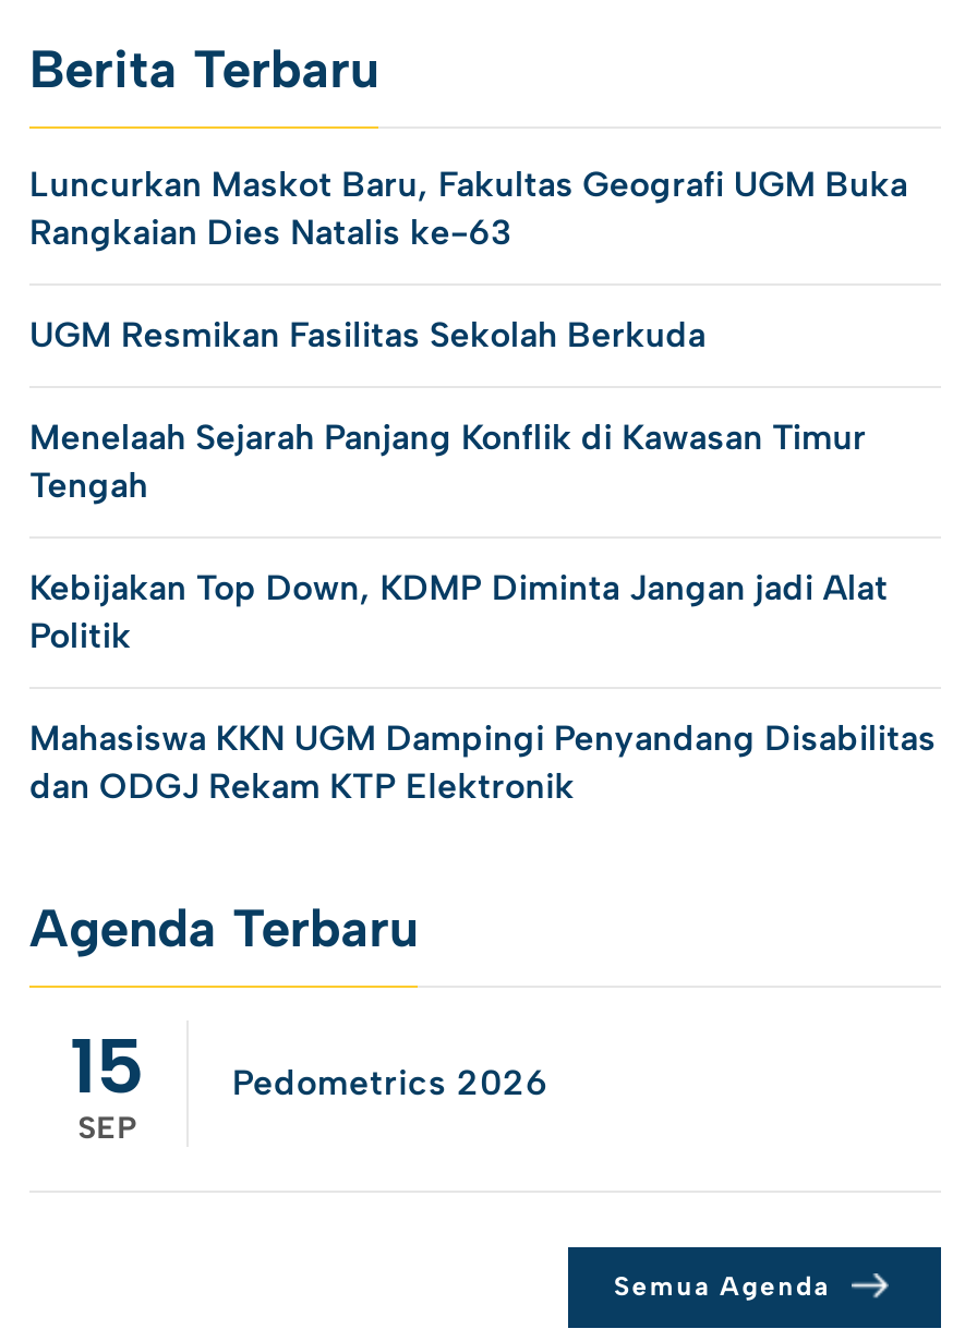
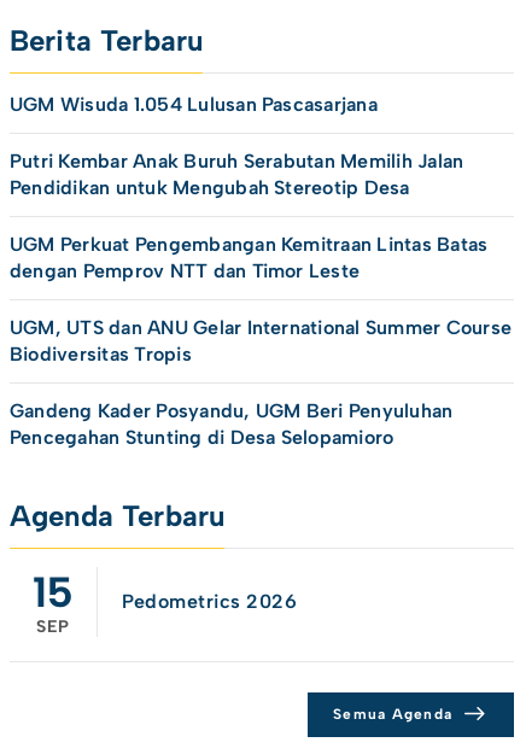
- Luncurkan Maskot Baru, Fakultas Geografi UGM Buka
- Rangkaian Dies Natalis ke-63
+ UGM Wisuda 1.054 Lulusan Pascasarjana

- UGM Resmikan Fasilitas Sekolah Berkuda
+ Putri Kembar Anak Buruh Serabutan Memilih Jalan
+ Pendidikan untuk Mengubah Stereotip Desa

- Menelaah Sejarah Panjang Konflik di Kawasan Timur
- Tengah
+ UGM Perkuat Pengembangan Kemitraan Lintas Batas
+ dengan Pemprov NTT dan Timor Leste

- Kebijakan Top Down, KDMP Diminta Jangan jadi Alat
- Politik
+ UGM, UTS dan ANU Gelar International Summer Course
+ Biodiversitas Tropis

- Mahasiswa KKN UGM Dampingi Penyandang Disabilitas
- dan ODGJ Rekam KTP Elektronik
+ Gandeng Kader Posyandu, UGM Beri Penyuluhan
+ Pencegahan Stunting di Desa Selopamioro
